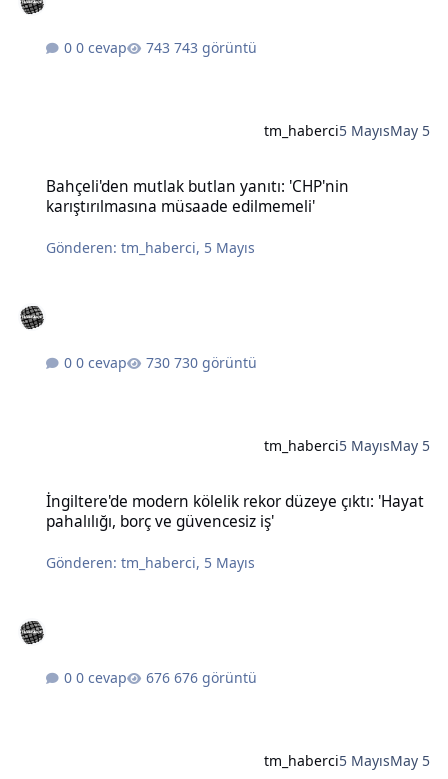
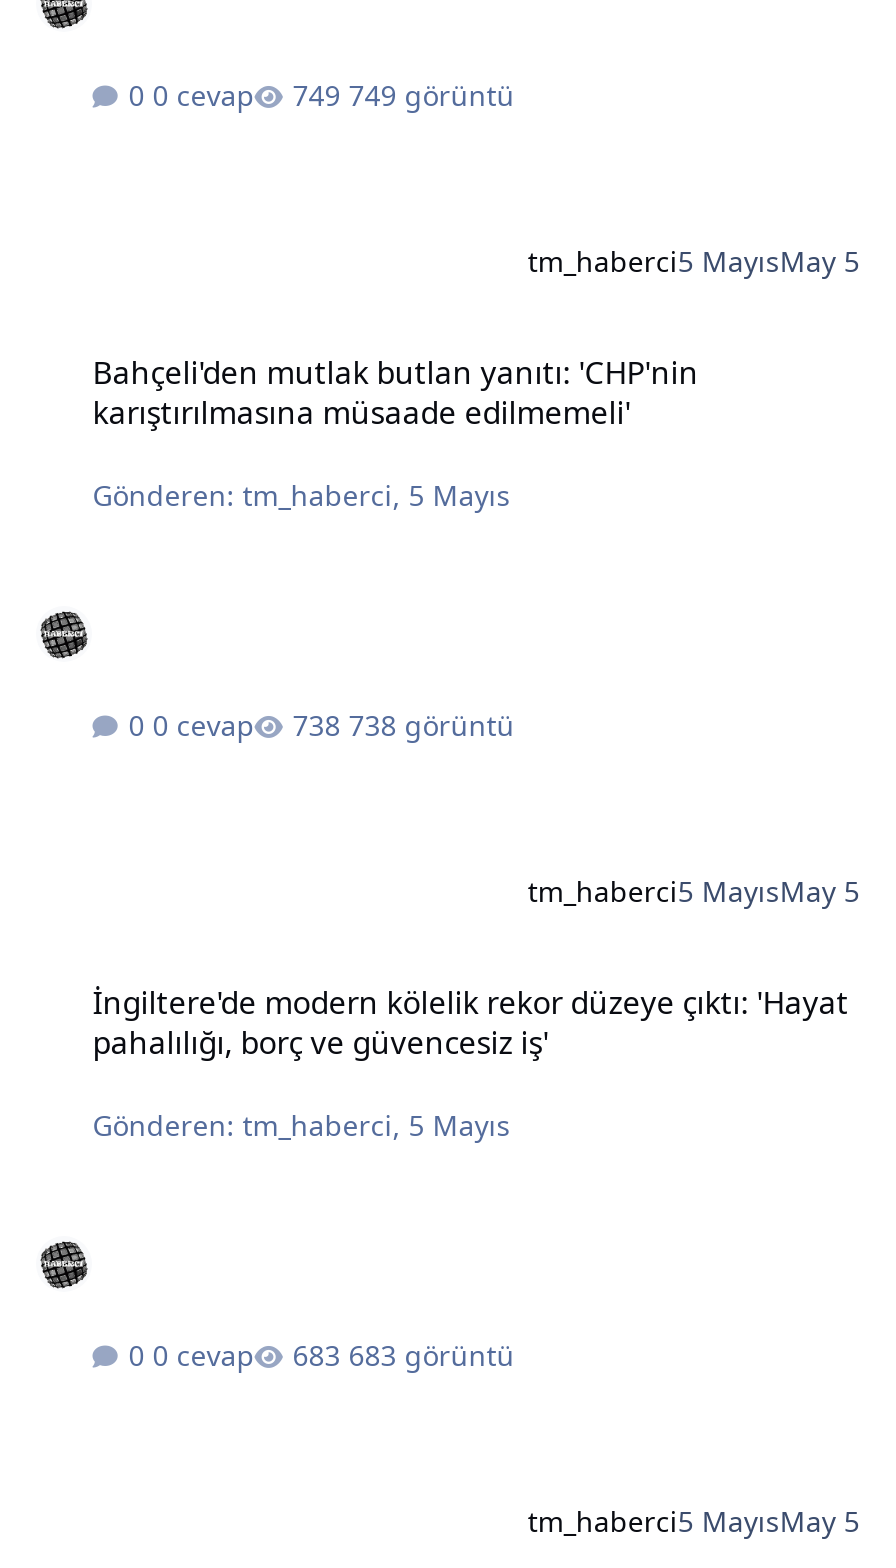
- 743 görüntü
+ 749 görüntü

- 730 görüntü
+ 738 görüntü

- 676 görüntü
+ 683 görüntü
